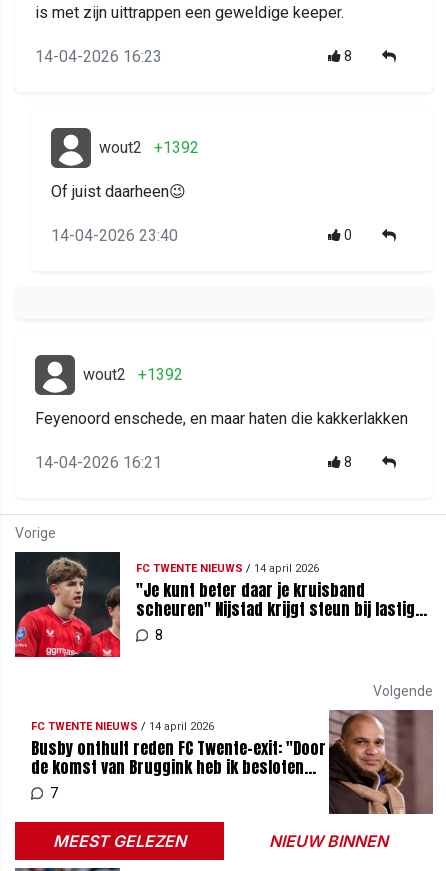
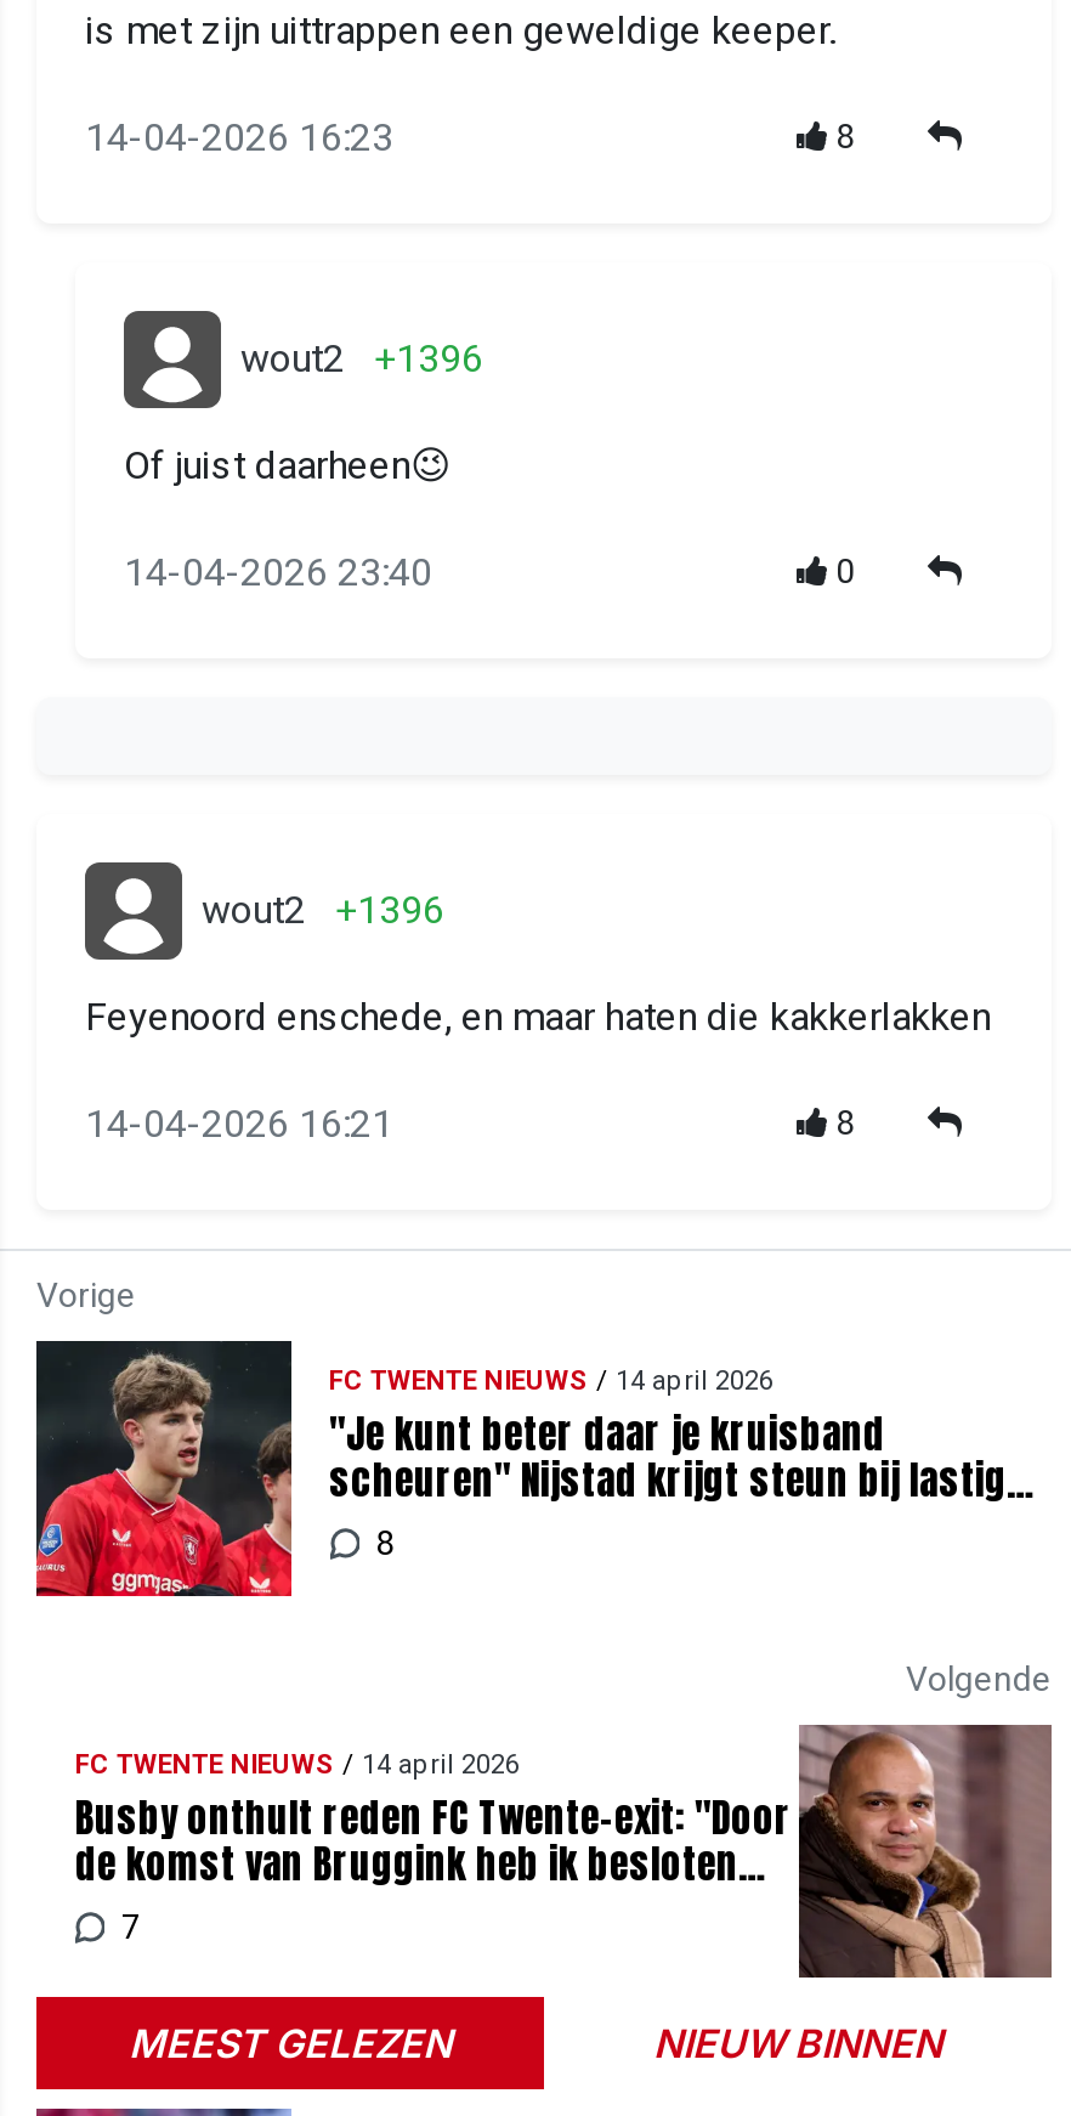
- wout2 +1392
+ wout2 +1396

- wout2 +1392
+ wout2 +1396
